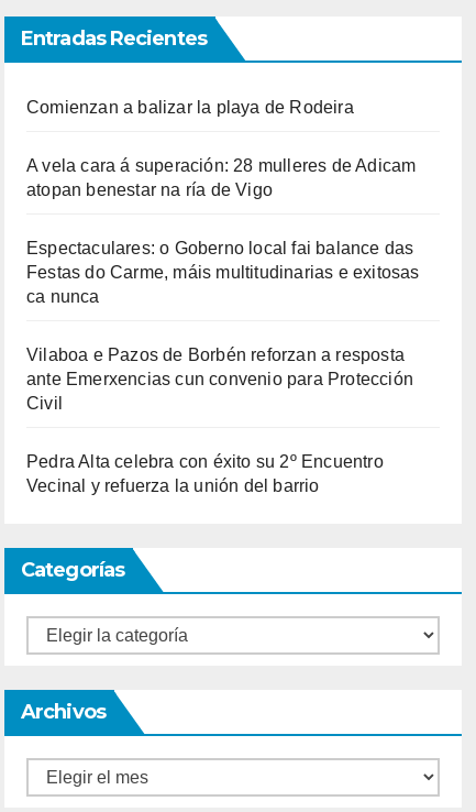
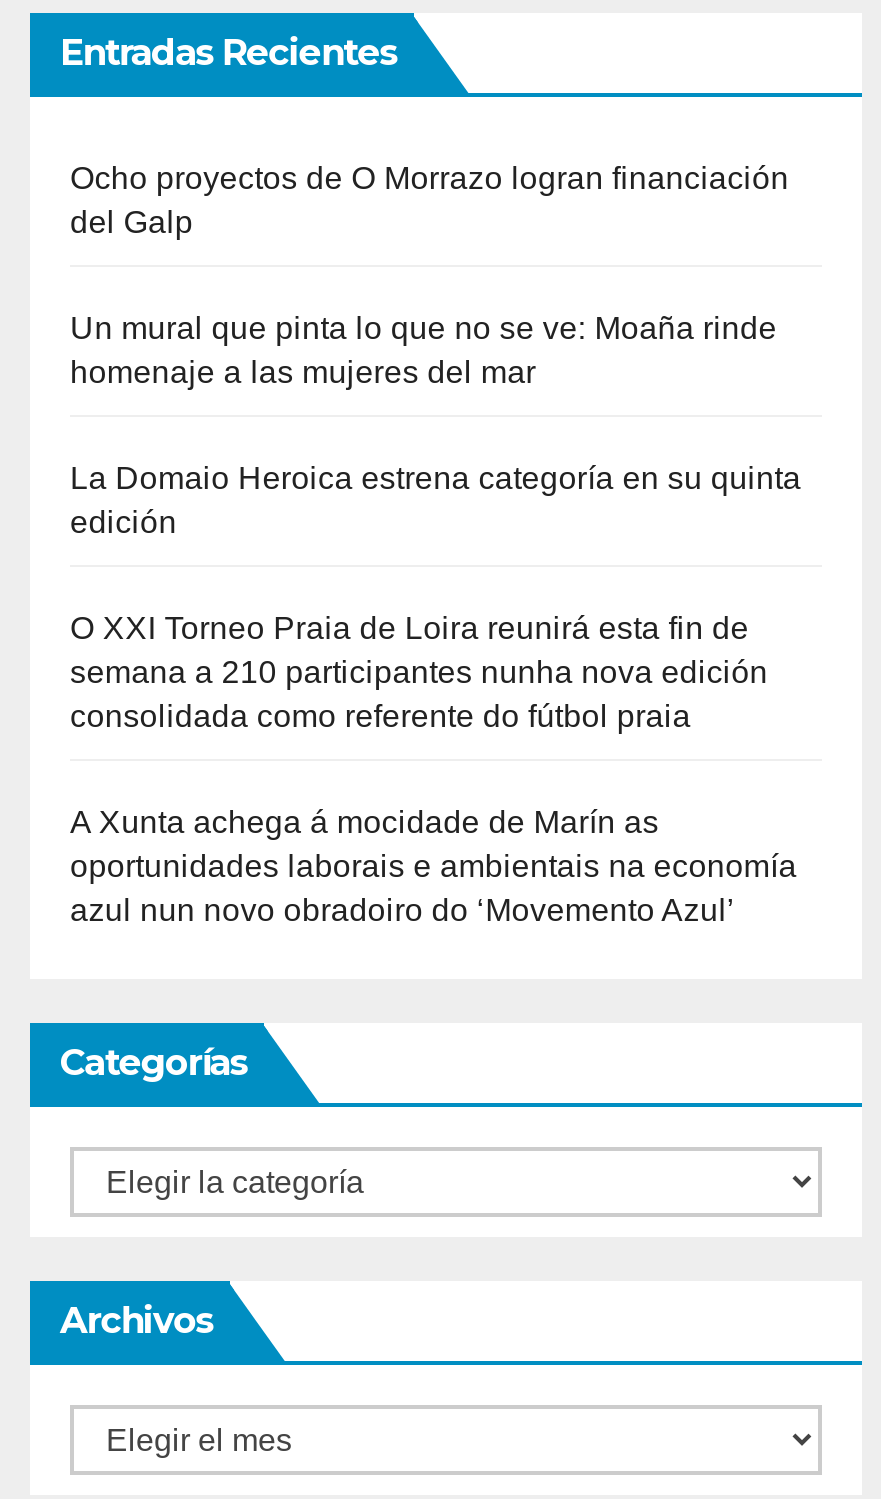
- Comienzan a balizar la playa de Rodeira
+ Ocho proyectos de O Morrazo logran financiación
+ del Galp

- A vela cara á superación: 28 mulleres de Adicam
- atopan benestar na ría de Vigo
+ Un mural que pinta lo que no se ve: Moaña rinde
+ homenaje a las mujeres del mar

- Espectaculares: o Goberno local fai balance das
- Festas do Carme, máis multitudinarias e exitosas
- ca nunca
+ La Domaio Heroica estrena categoría en su quinta
+ edición

- Vilaboa e Pazos de Borbén reforzan a resposta
- ante Emerxencias cun convenio para Protección
- Civil
+ O XXI Torneo Praia de Loira reunirá esta fin de
+ semana a 210 participantes nunha nova edición
+ consolidada como referente do fútbol praia

- Pedra Alta celebra con éxito su 2º Encuentro
- Vecinal y refuerza la unión del barrio
+ A Xunta achega á mocidade de Marín as
+ oportunidades laborais e ambientais na economía
+ azul nun novo obradoiro do ‘Movemento Azul’
